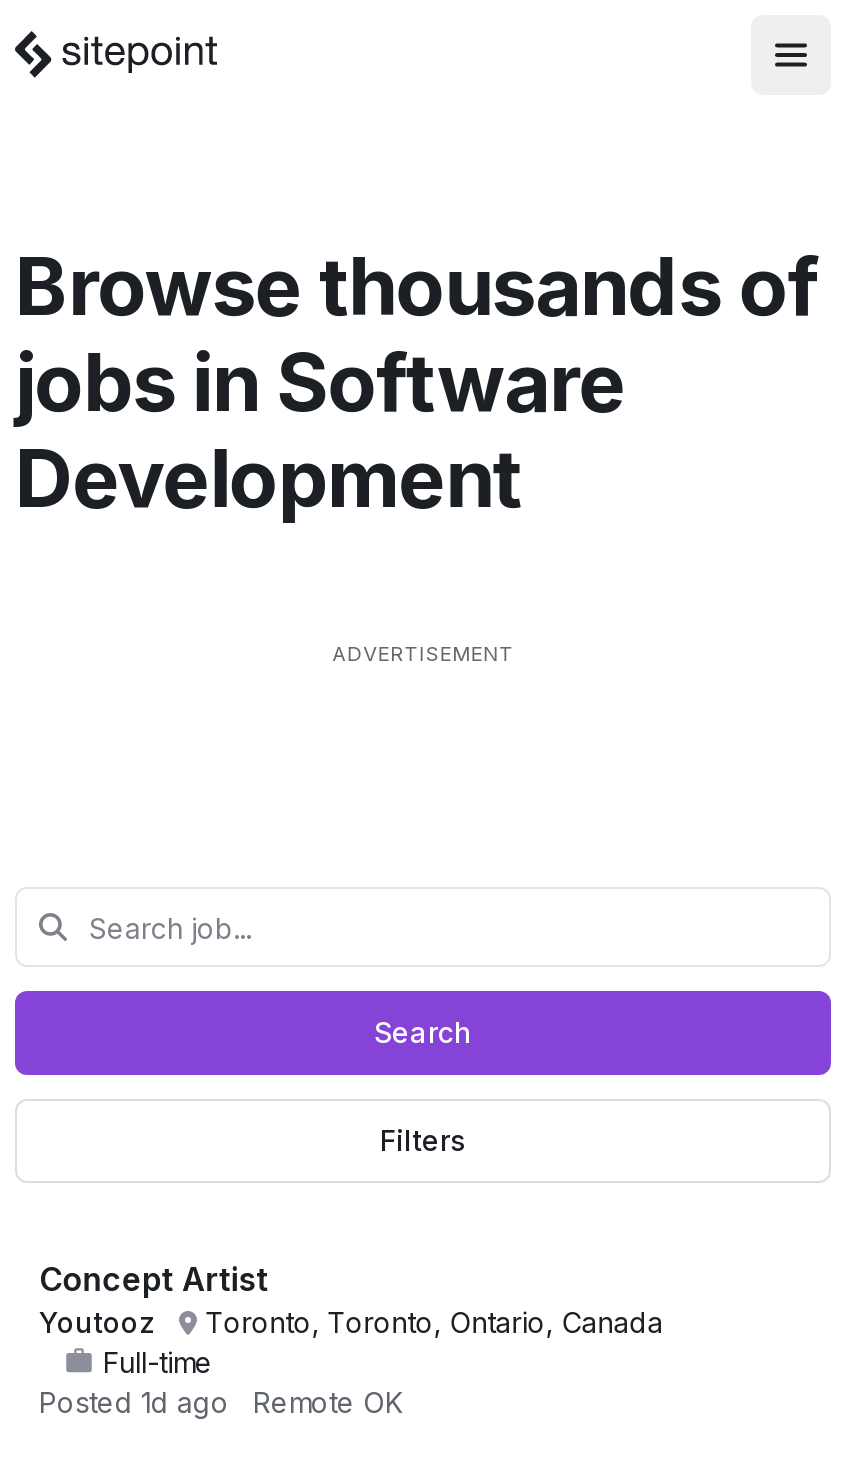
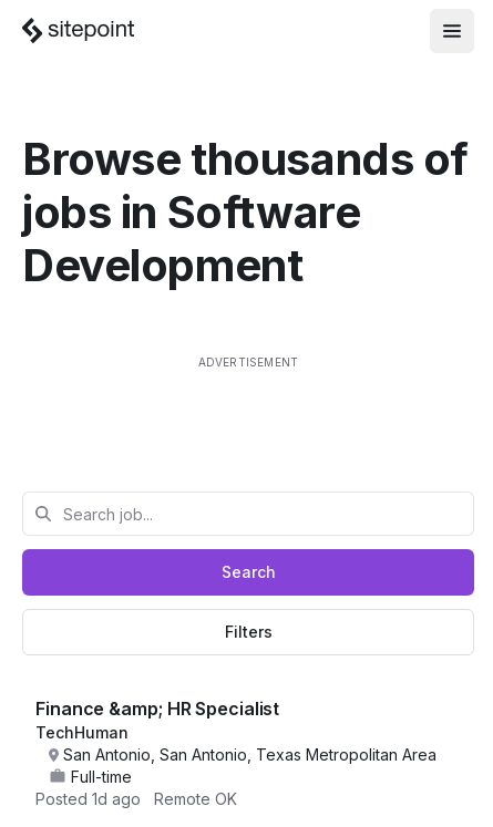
- Concept Artist
- Youtooz
- Toronto, Toronto, Ontario, Canada
+ Finance &amp; HR Specialist
+ TechHuman
+ San Antonio, San Antonio, Texas Metropolitan Area
